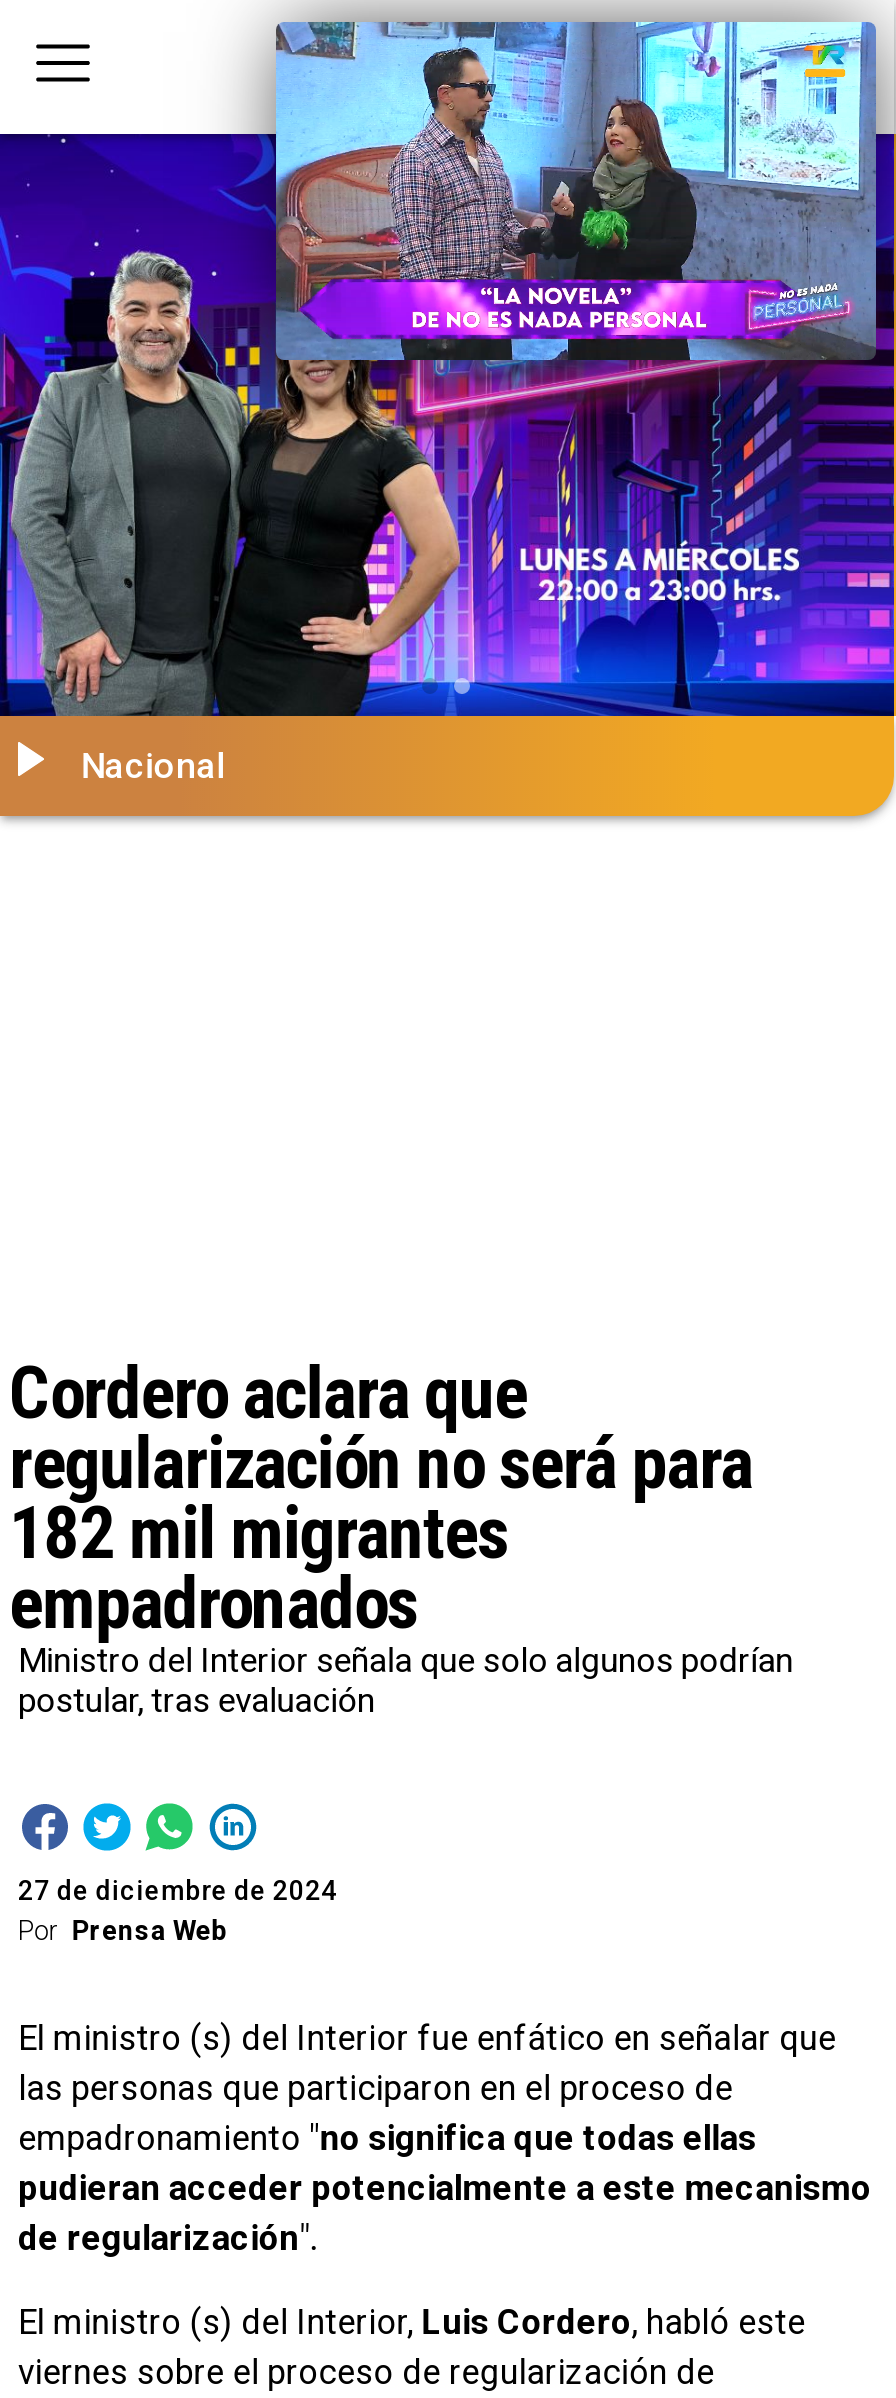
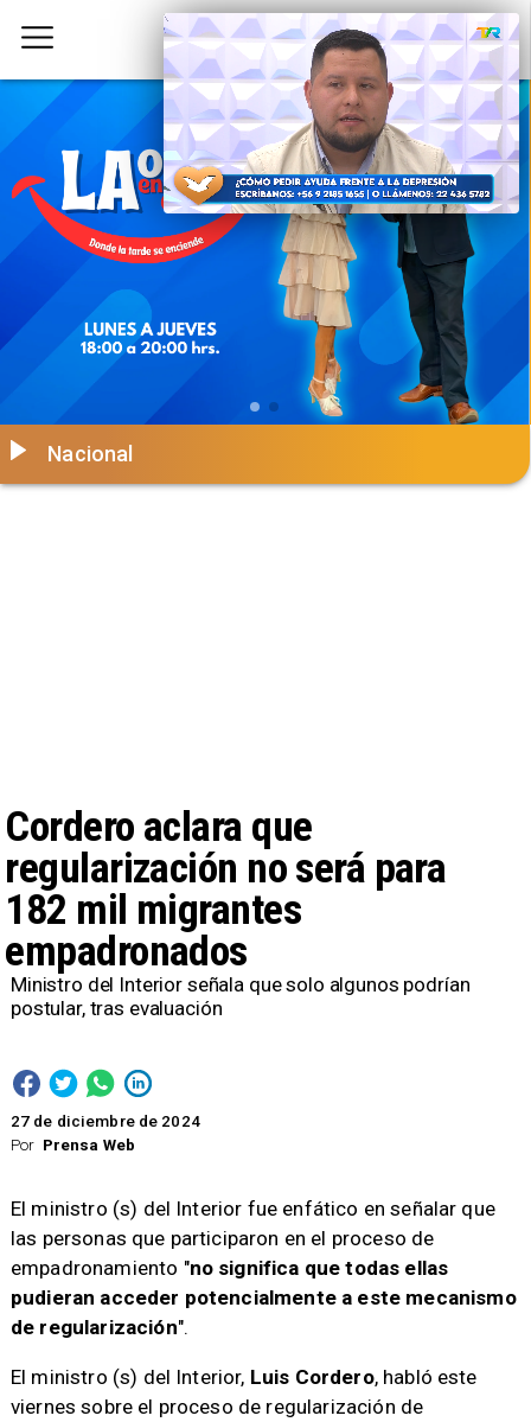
- [image]
+ [image]
